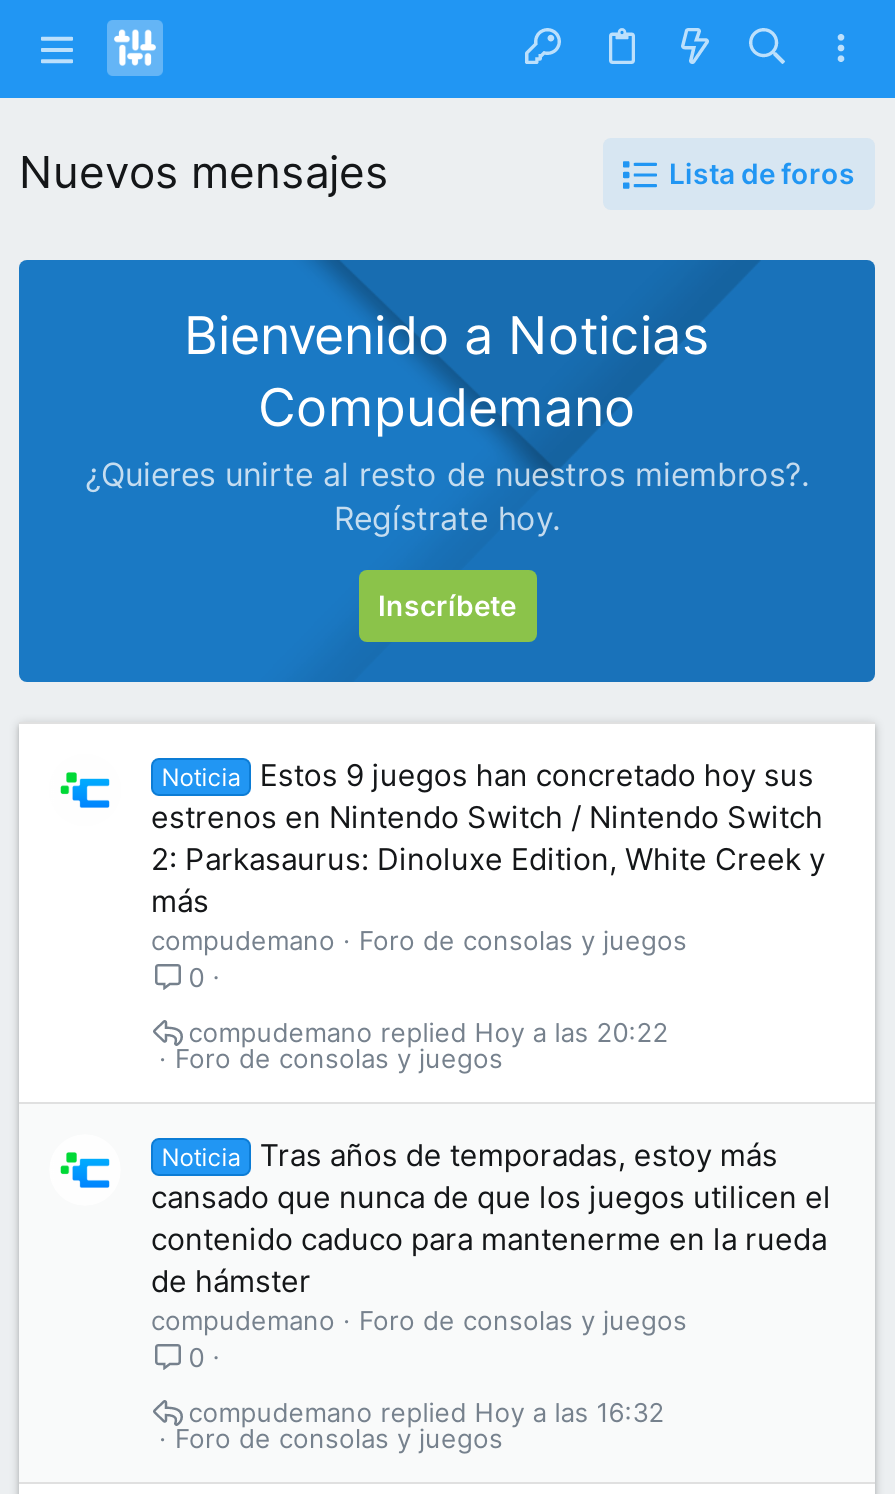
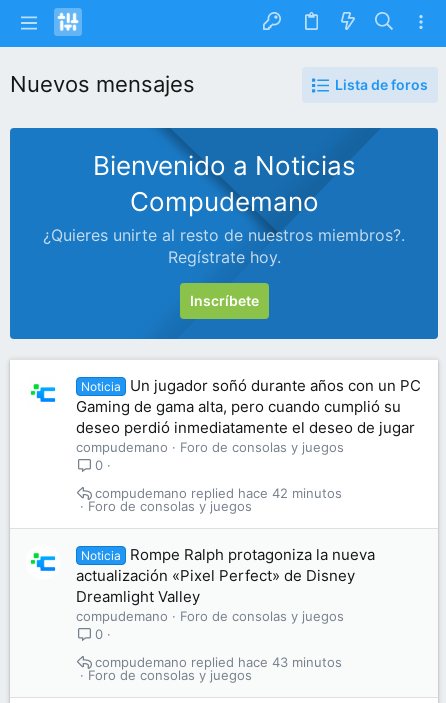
- Estos 9 juegos han concretado hoy sus
- estrenos en Nintendo Switch / Nintendo Switch
- 2: Parkasaurus: Dinoluxe Edition, White Creek y
- más
+ Un jugador soñó durante años con un PC
+ Gaming de gama alta, pero cuando cumplió su
+ deseo perdió inmediatamente el deseo de jugar

- Hoy a las 20:22
+ hace 42 minutos

- Tras años de temporadas, estoy más
- cansado que nunca de que los juegos utilicen el
- contenido caduco para mantenerme en la rueda
- de hámster
+ Rompe Ralph protagoniza la nueva
+ actualización «Pixel Perfect» de Disney
+ Dreamlight Valley

- Hoy a las 16:32
+ hace 43 minutos
